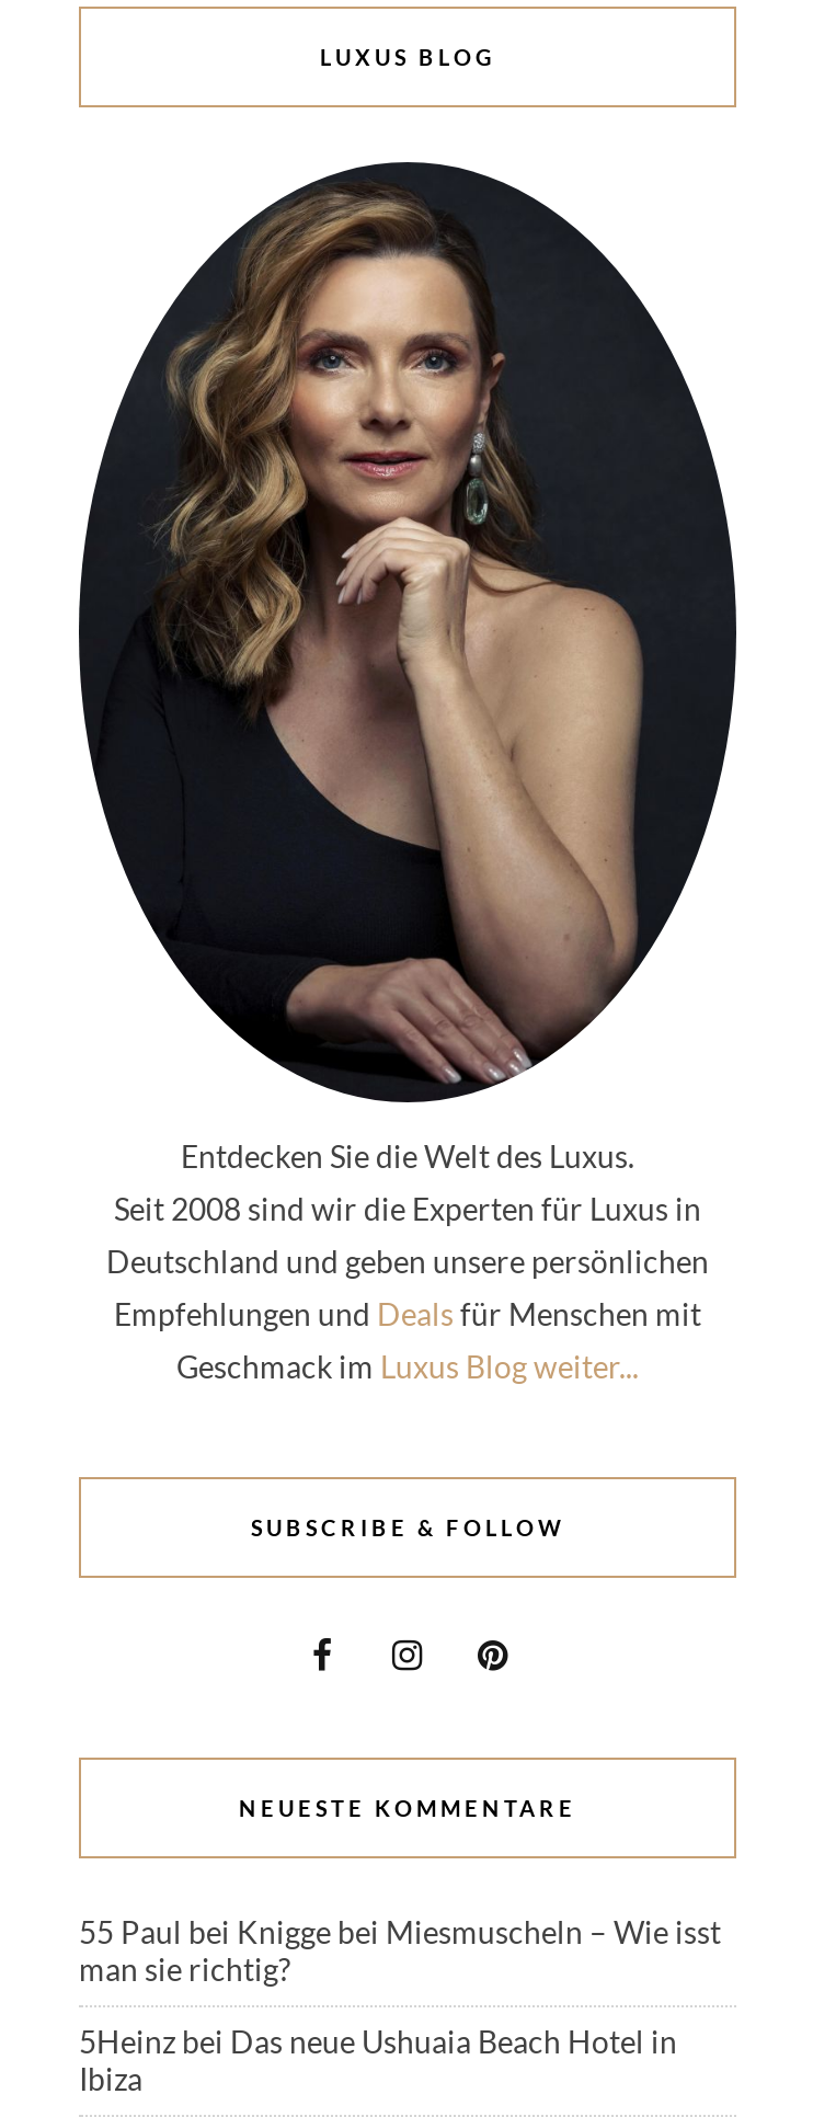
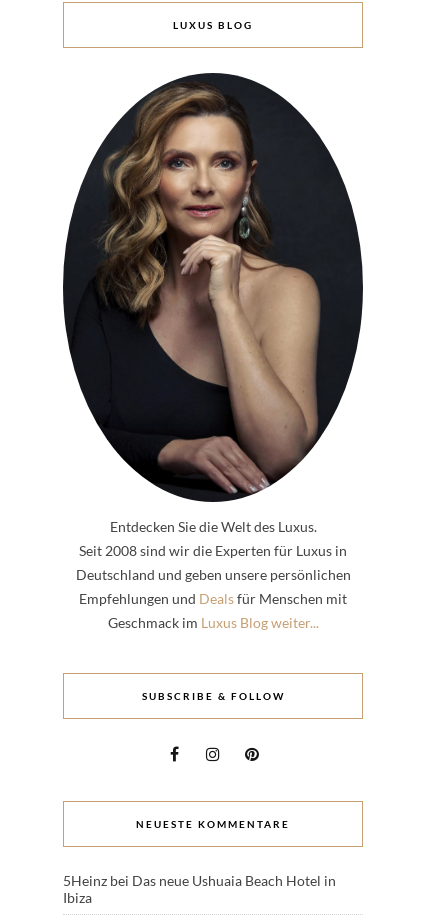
- 55 Paul bei Knigge bei Miesmuscheln – Wie isst
- man sie richtig?
